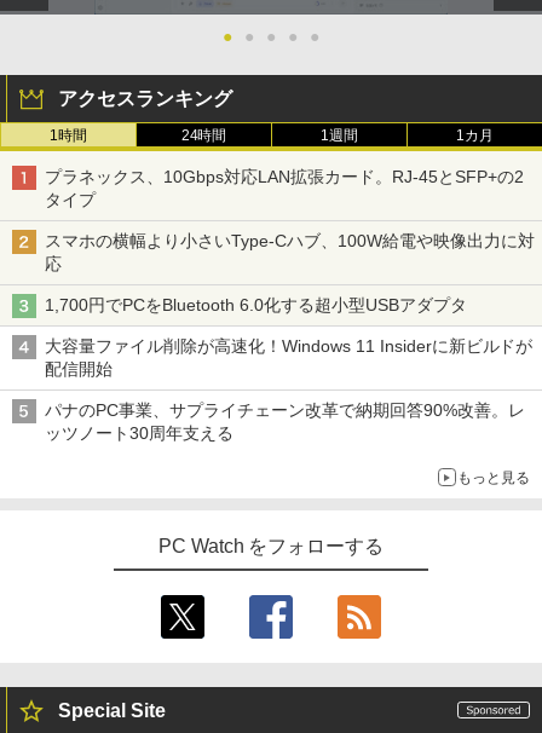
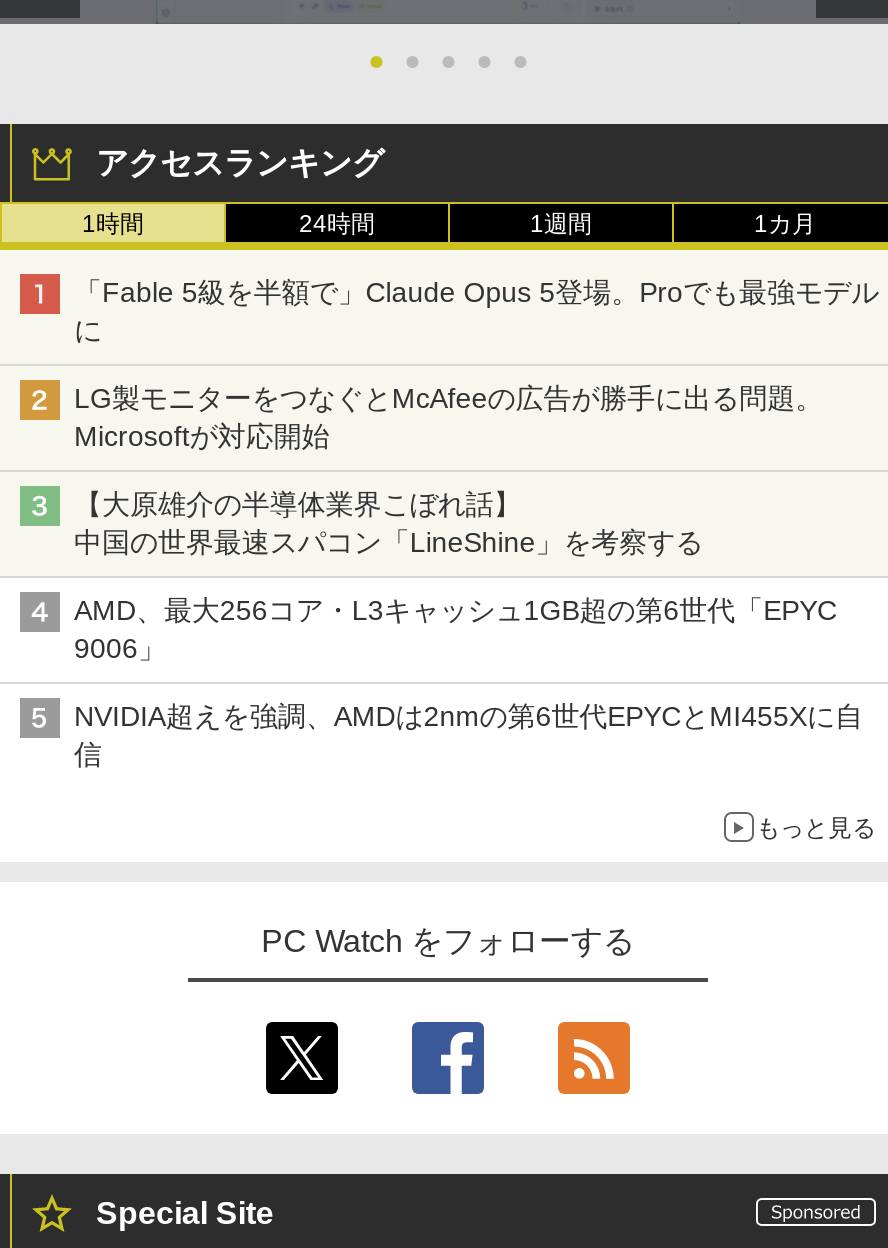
- プラネックス、10Gbps対応LAN拡張カード。RJ-45とSFP+の2
- タイプ
+ 「Fable 5級を半額で」Claude Opus 5登場。Proでも最強モデル
+ に

- スマホの横幅より小さいType-Cハブ、100W給電や映像出力に対
- 応
+ LG製モニターをつなぐとMcAfeeの広告が勝手に出る問題。
+ Microsoftが対応開始

- 1,700円でPCをBluetooth 6.0化する超小型USBアダプタ
+ 【大原雄介の半導体業界こぼれ話】
+ 中国の世界最速スパコン「LineShine」を考察する

- 大容量ファイル削除が高速化！Windows 11 Insiderに新ビルドが
- 配信開始
+ AMD、最大256コア・L3キャッシュ1GB超の第6世代「EPYC
+ 9006」

- パナのPC事業、サプライチェーン改革で納期回答90%改善。レ
- ッツノート30周年支える
+ NVIDIA超えを強調、AMDは2nmの第6世代EPYCとMI455Xに自
+ 信
